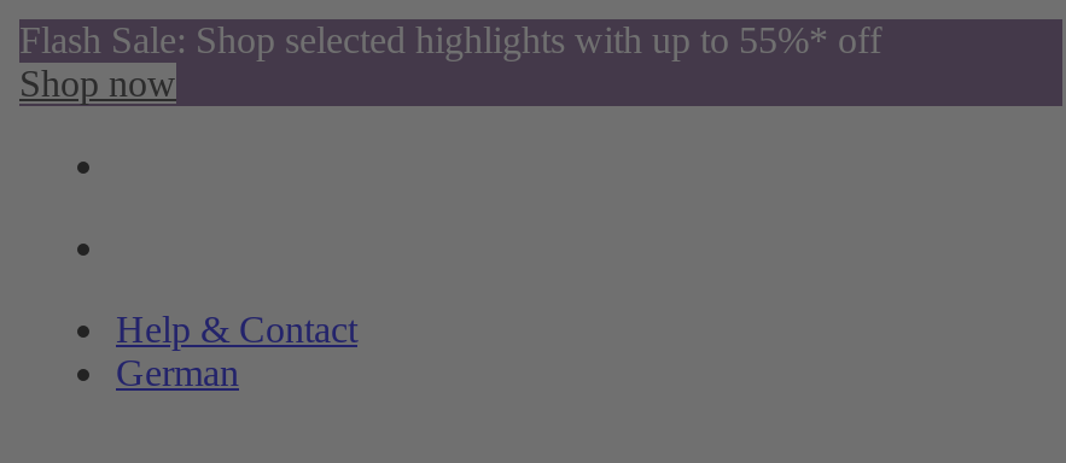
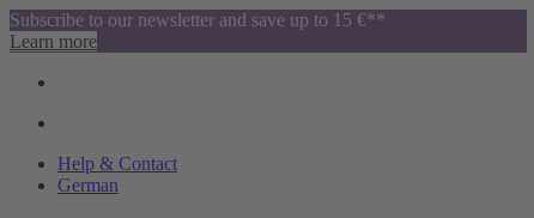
- Flash Sale: Shop selected highlights with up to 55%* off
- Shop now
+ Subscribe to our newsletter and save up to 15 €**
+ Learn more
